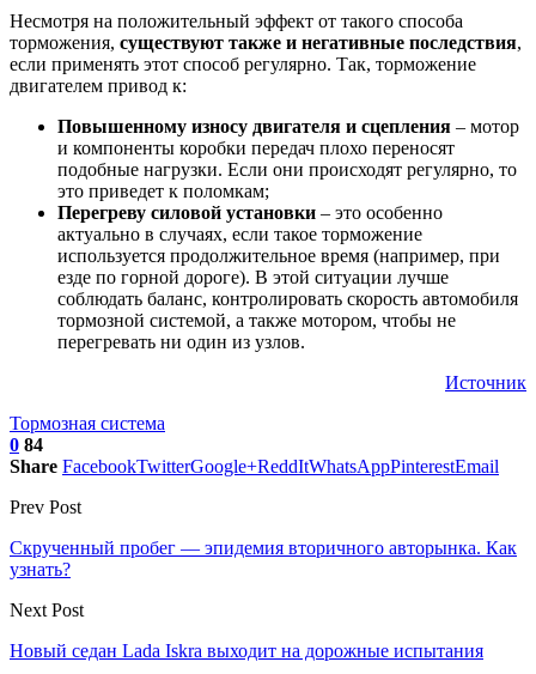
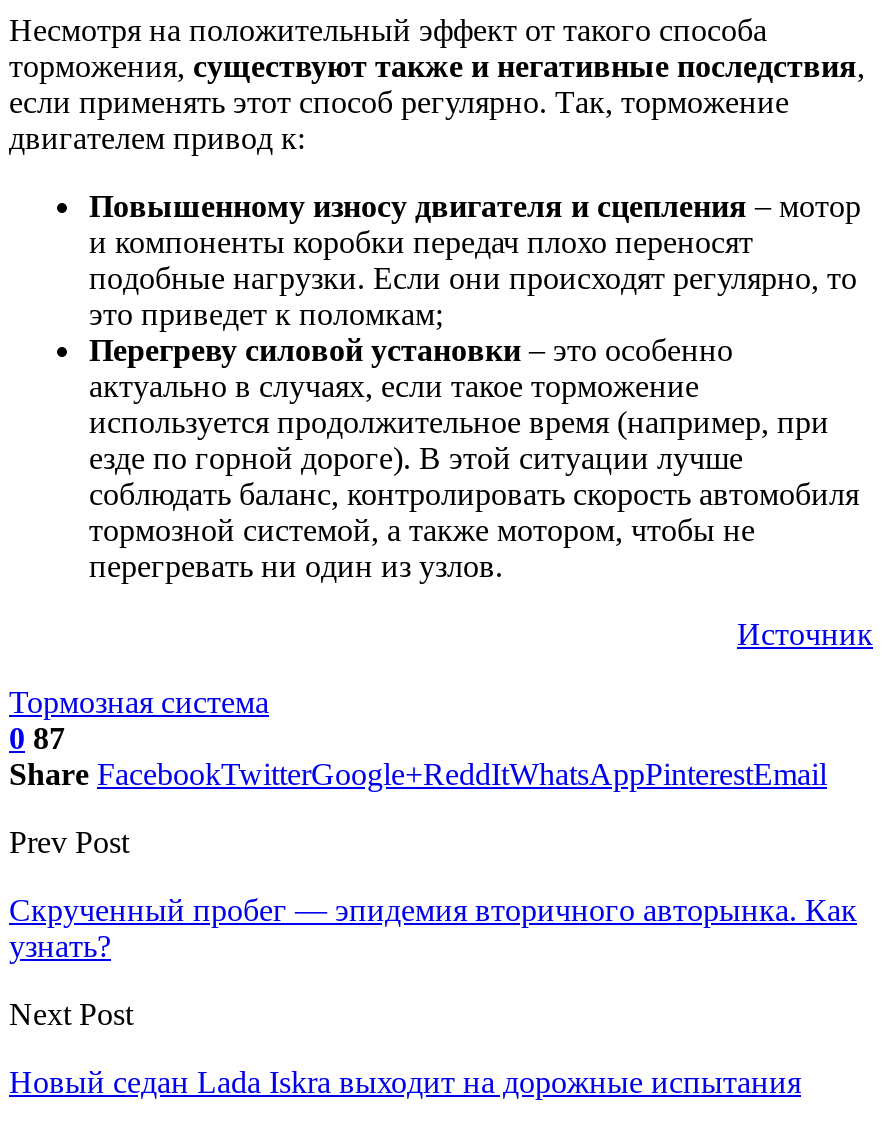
- 0 84
+ 0 87
